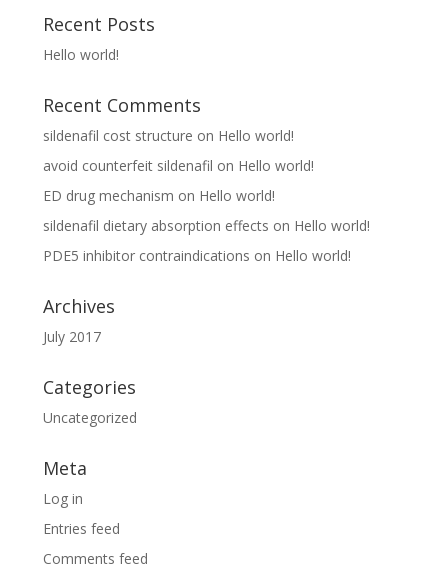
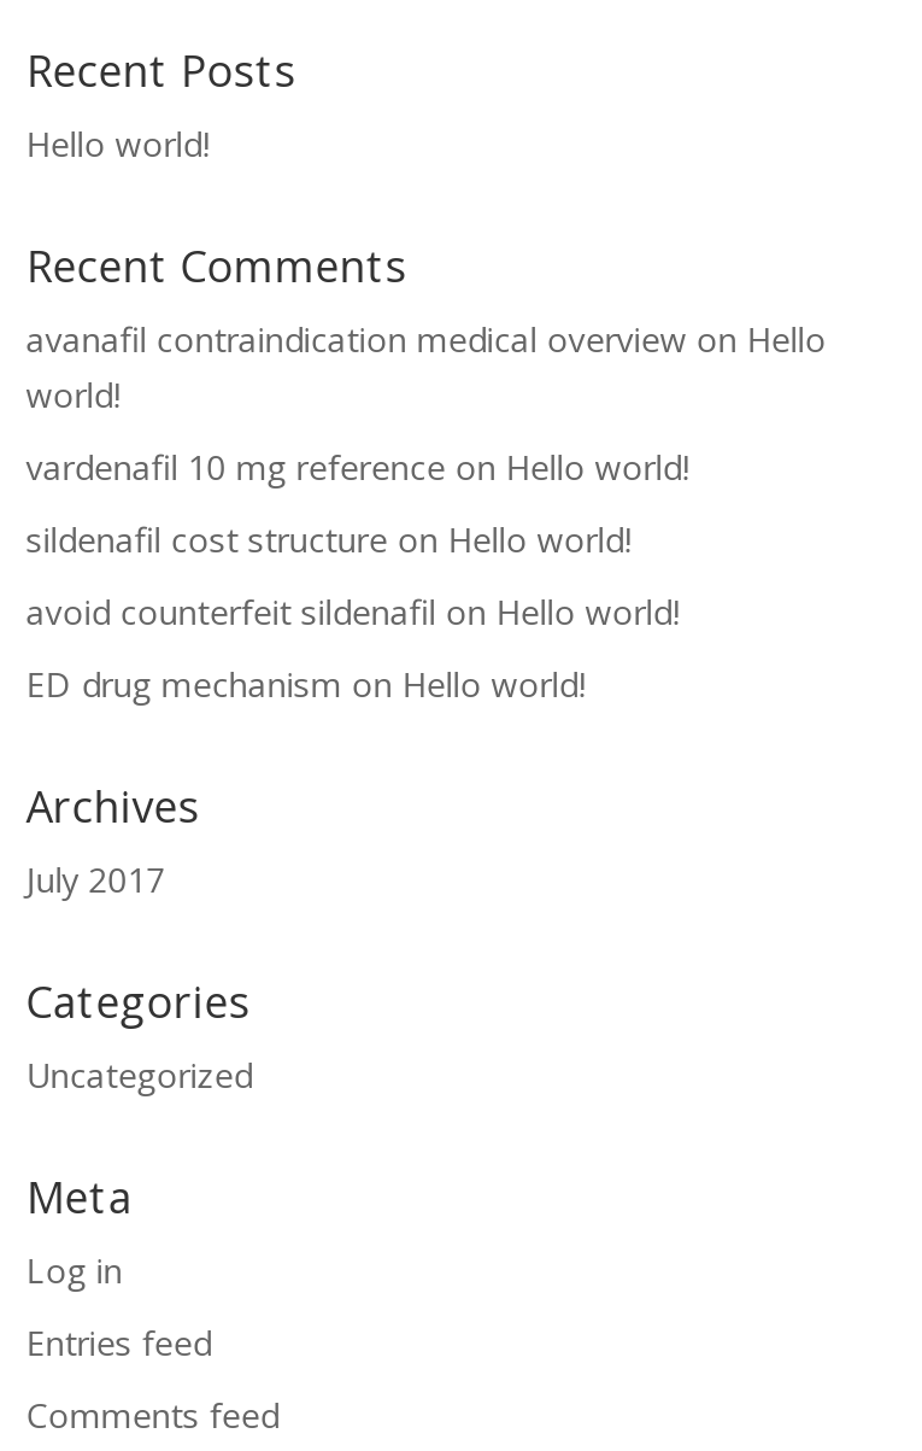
+ avanafil contraindication medical overview on Hello
+ world!
+ vardenafil 10 mg reference on Hello world!

moved down: sildenafil cost structure on Hello world! | avoid counterfeit sildenafil on Hello world! | ED drug mechanism on Hello world!

- sildenafil dietary absorption effects on Hello world!
- PDE5 inhibitor contraindications on Hello world!
